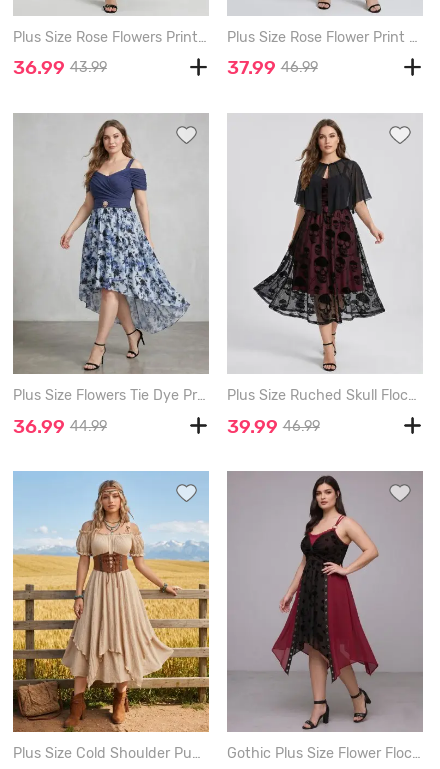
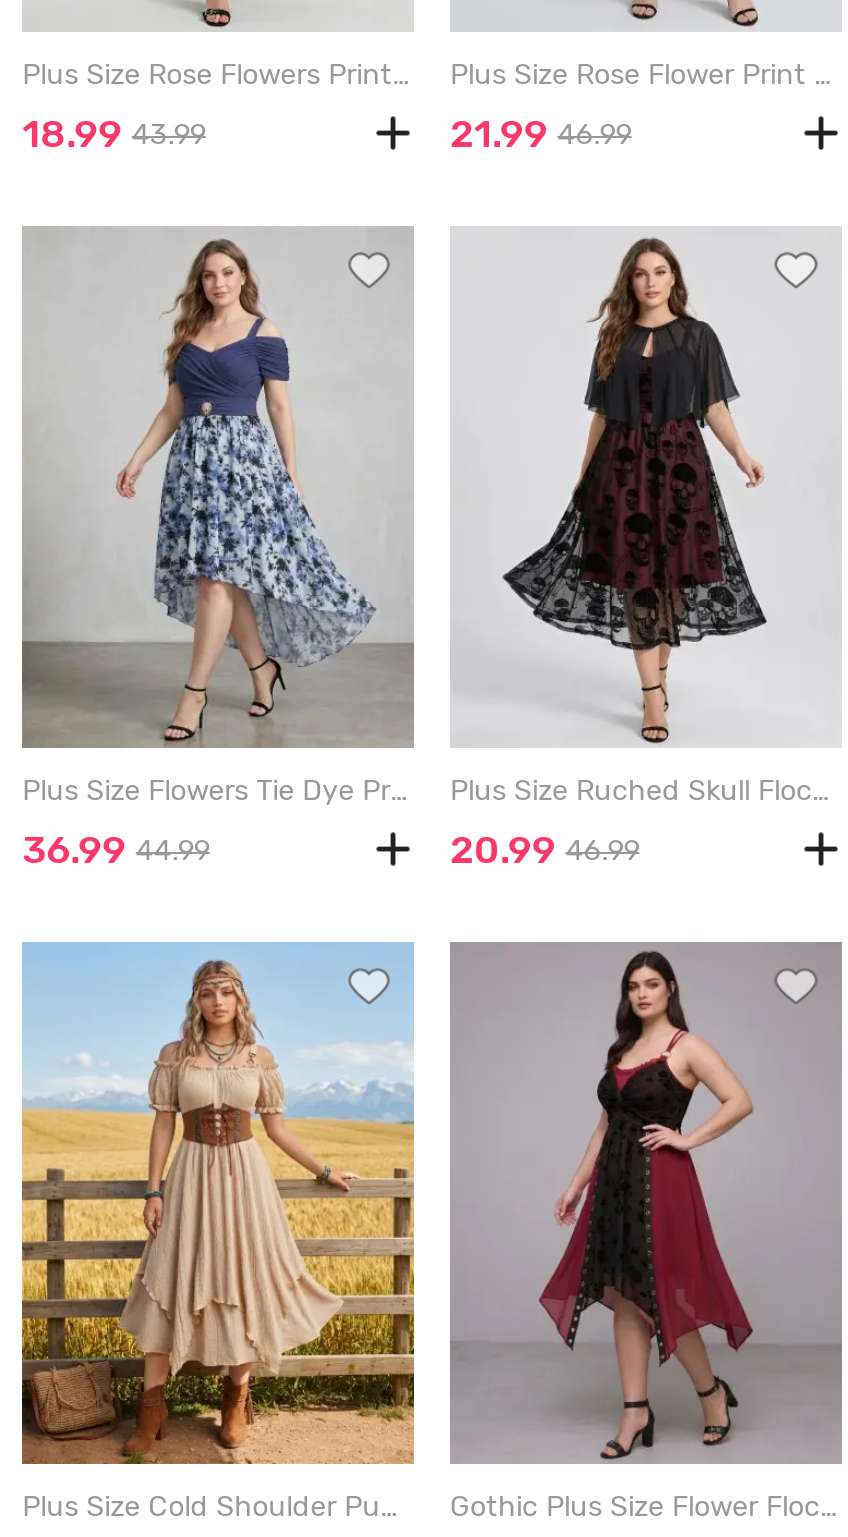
- 36.99 43.99
+ 18.99 43.99

- 37.99 46.99
+ 21.99 46.99

- 39.99 46.99
+ 20.99 46.99
